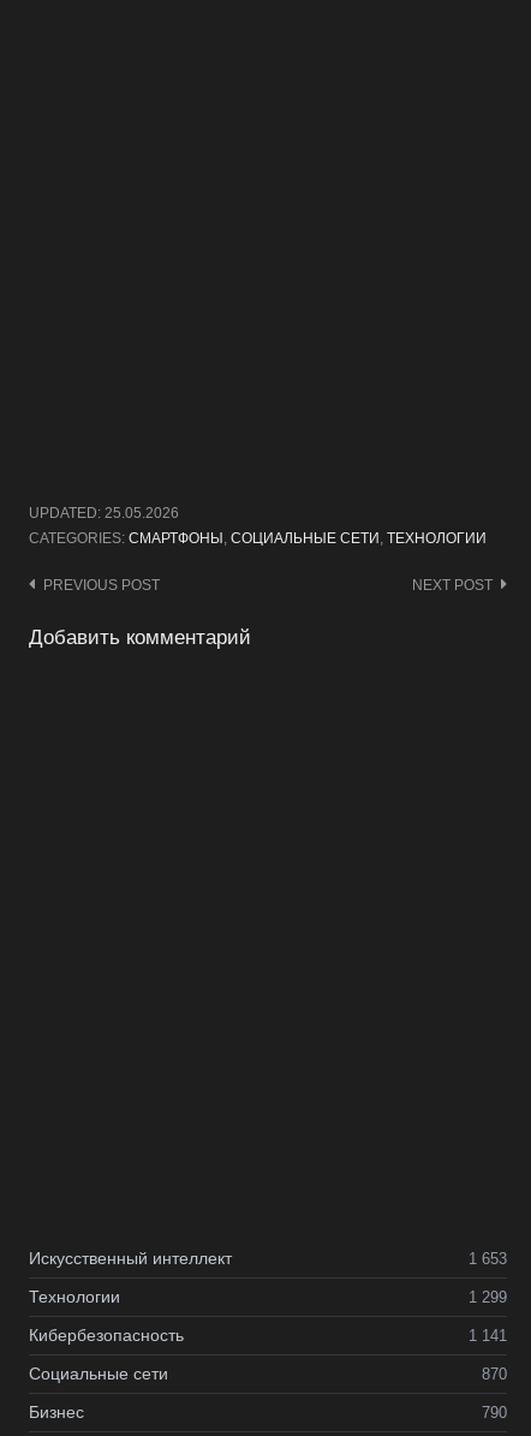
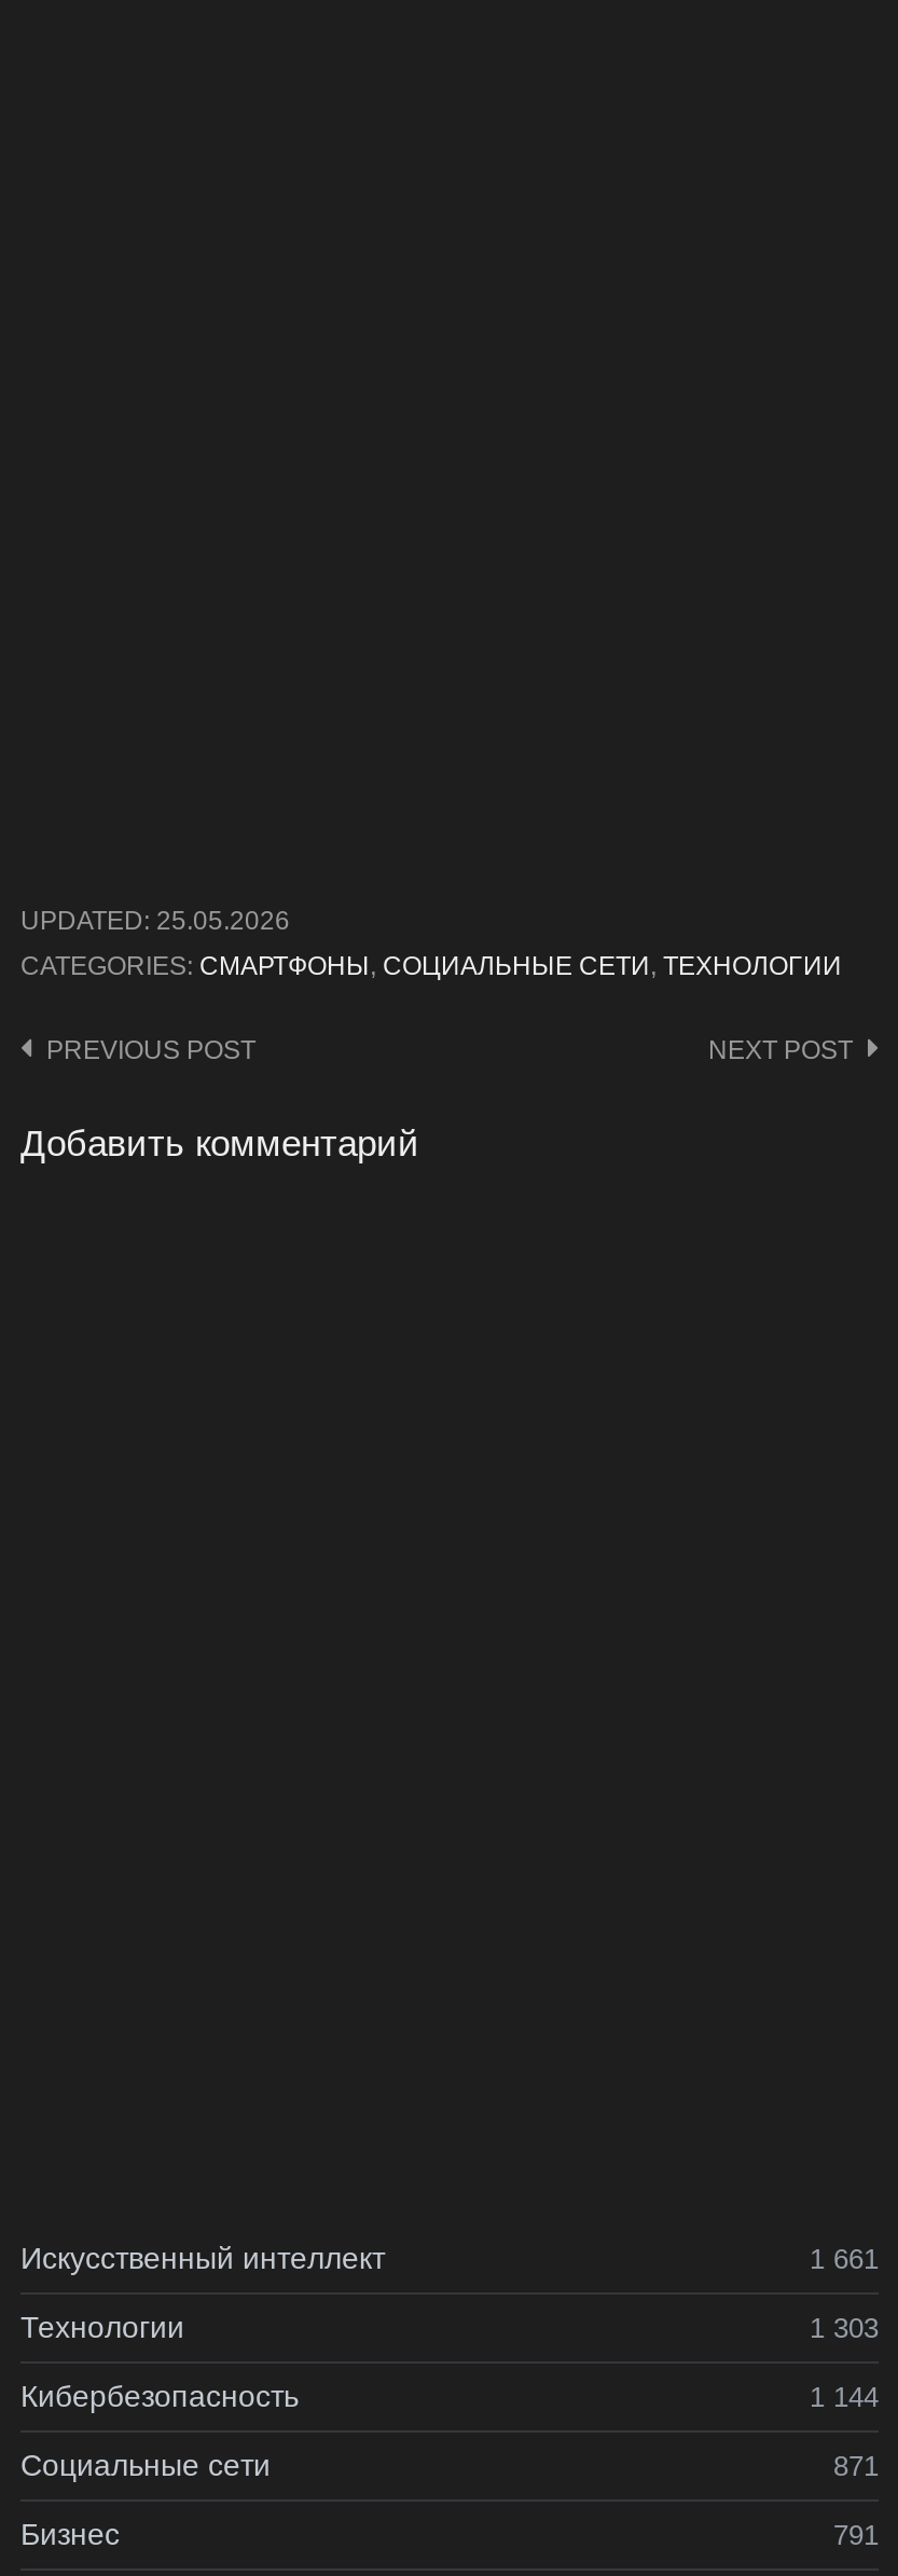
- 1 653
+ 1 661

- 1 299
+ 1 303

- 1 141
+ 1 144

- 870
+ 871

- 790
+ 791
